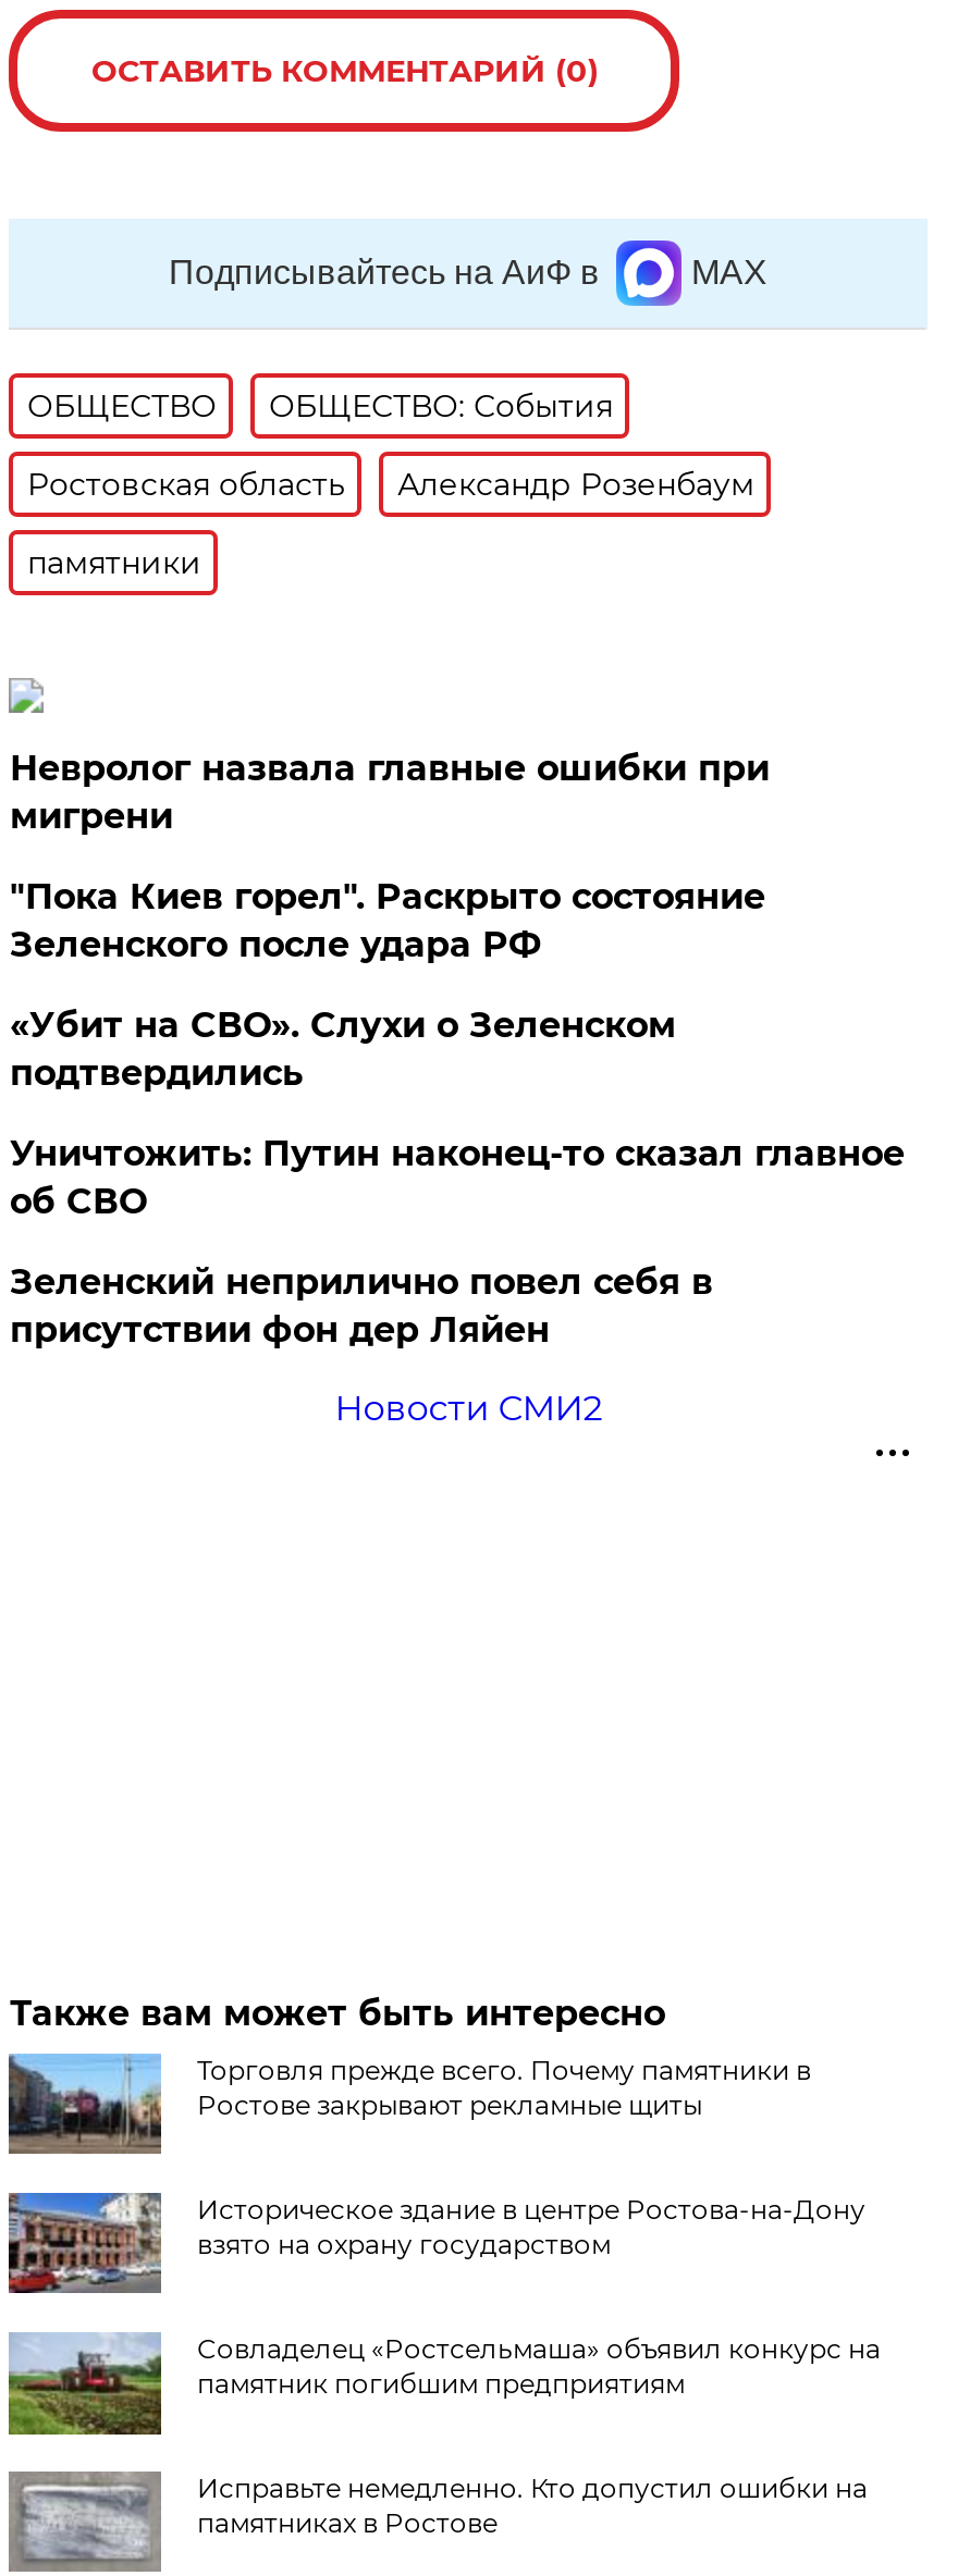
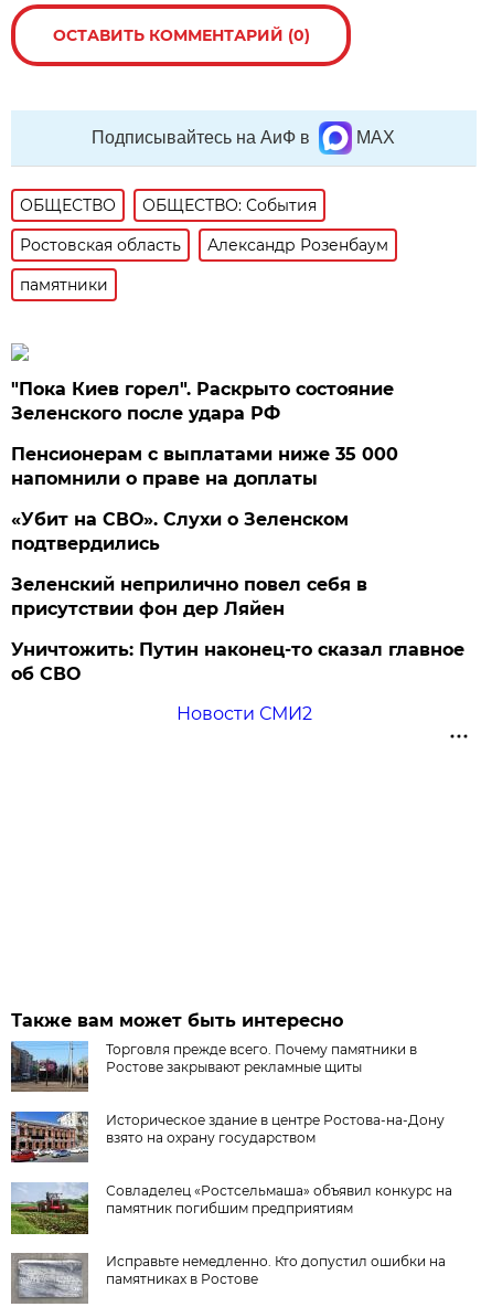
- Невролог назвала главные ошибки при
- мигрени

moved up: "Пока Киев горел". Раскрыто состояние | Зеленского после удара РФ

+ Пенсионерам с выплатами ниже 35 000
+ напомнили о праве на доплаты

moved down: Уничтожить: Путин наконец-то сказал главное | об СВО

moved up: Зеленский неприлично повел cебя в | присутствии фон дер Ляйен
